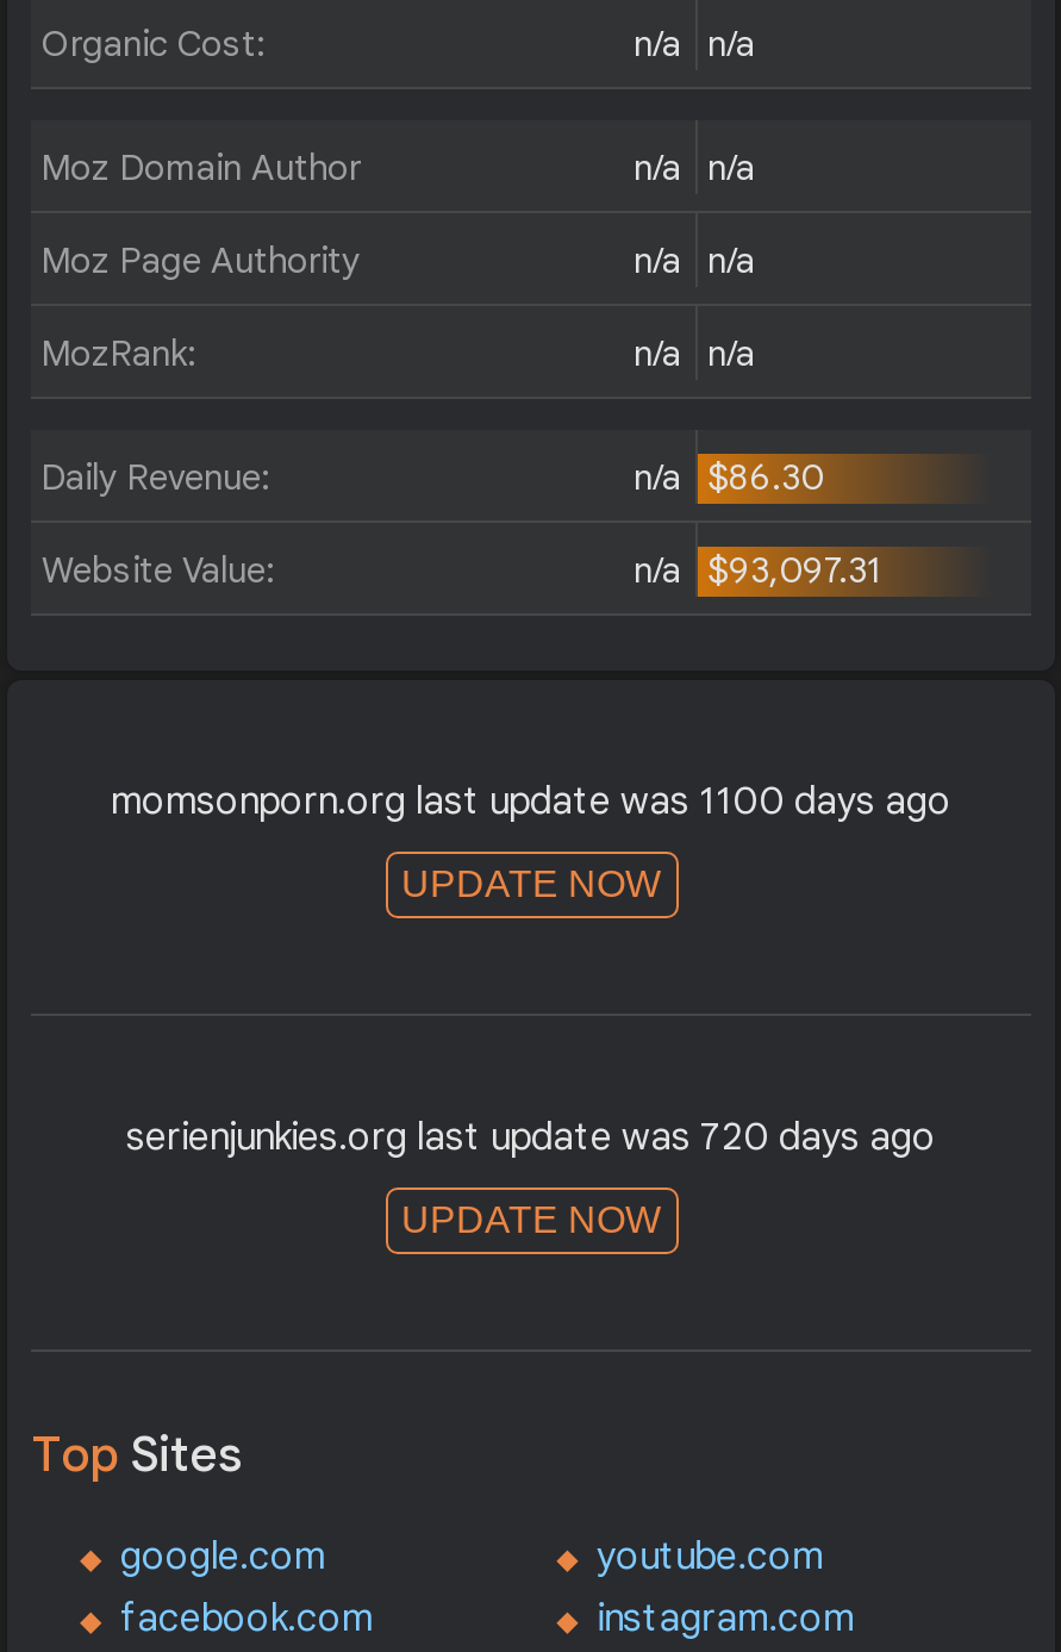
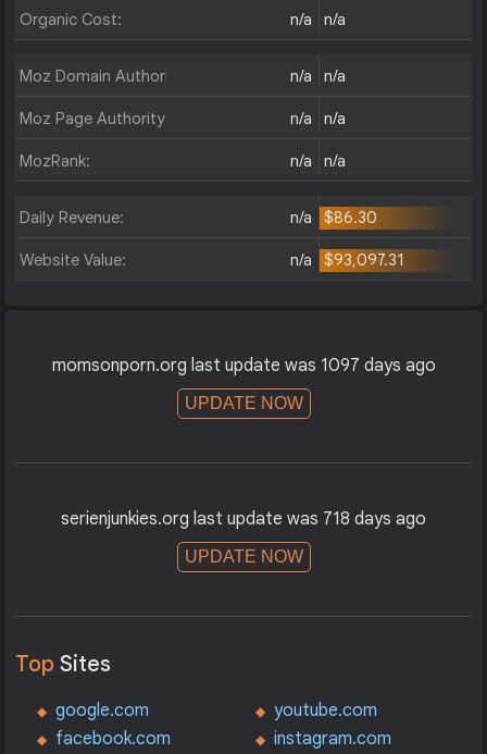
- momsonporn.org last update was 1100 days ago
+ momsonporn.org last update was 1097 days ago

- serienjunkies.org last update was 720 days ago
+ serienjunkies.org last update was 718 days ago
